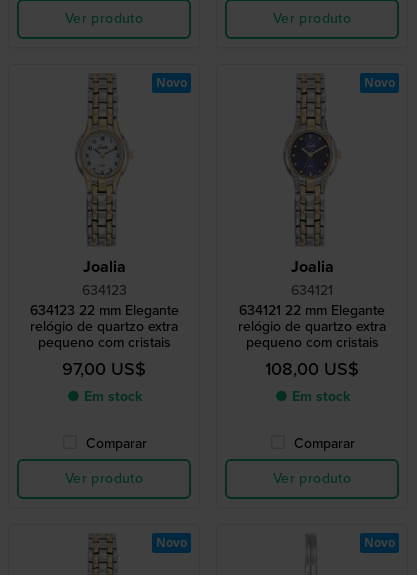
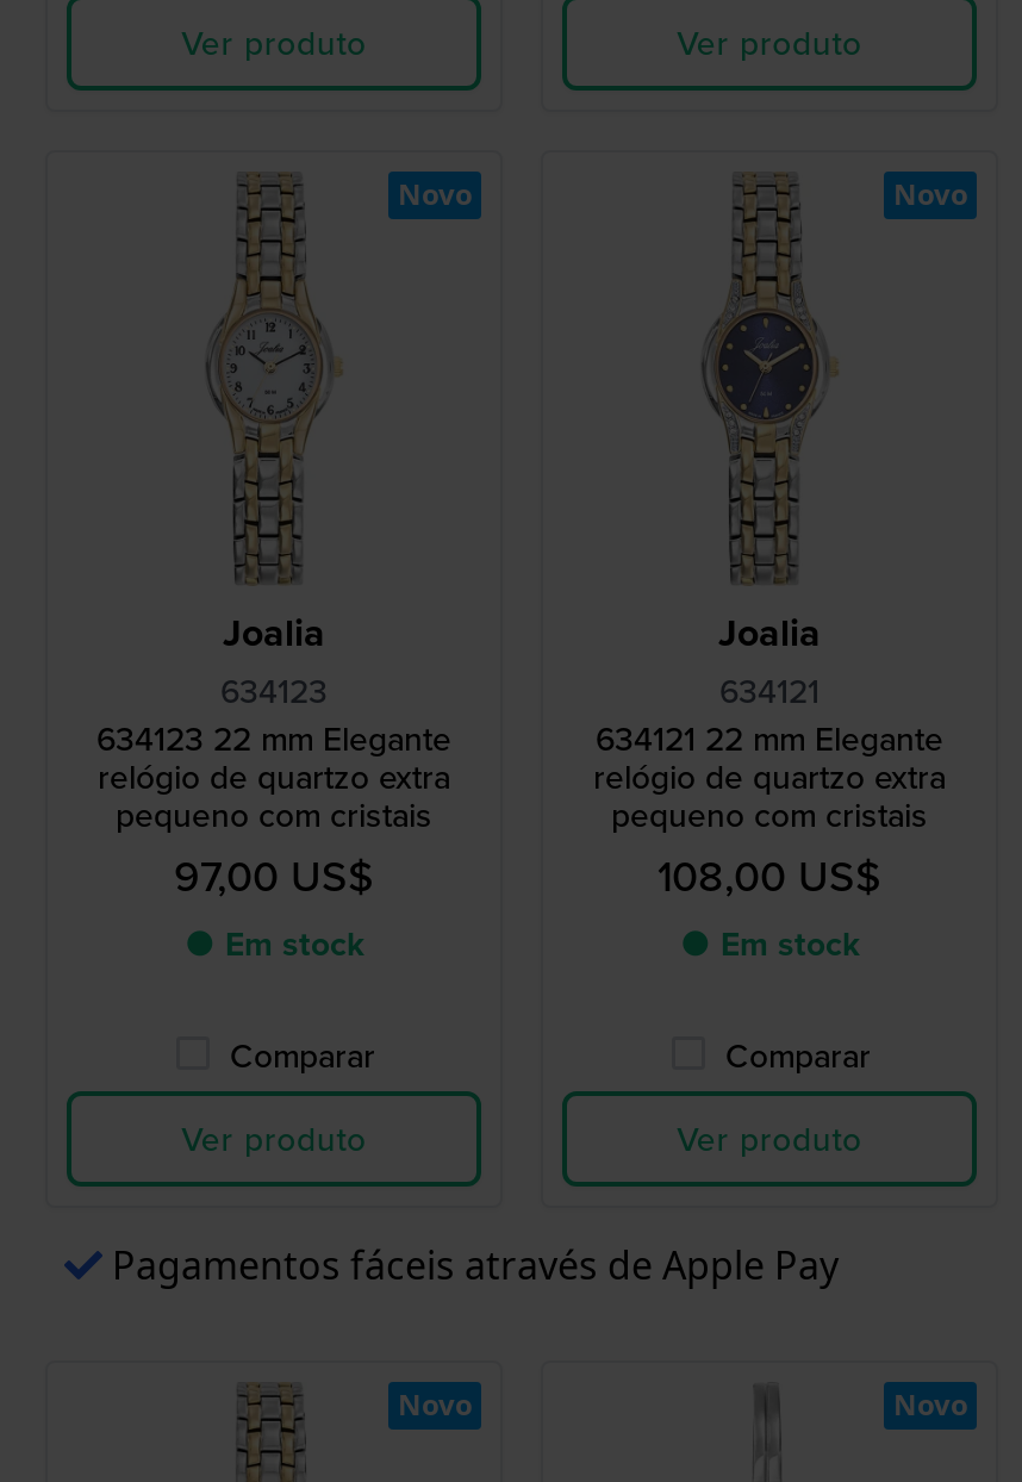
+ Pagamentos fáceis através de Apple Pay
